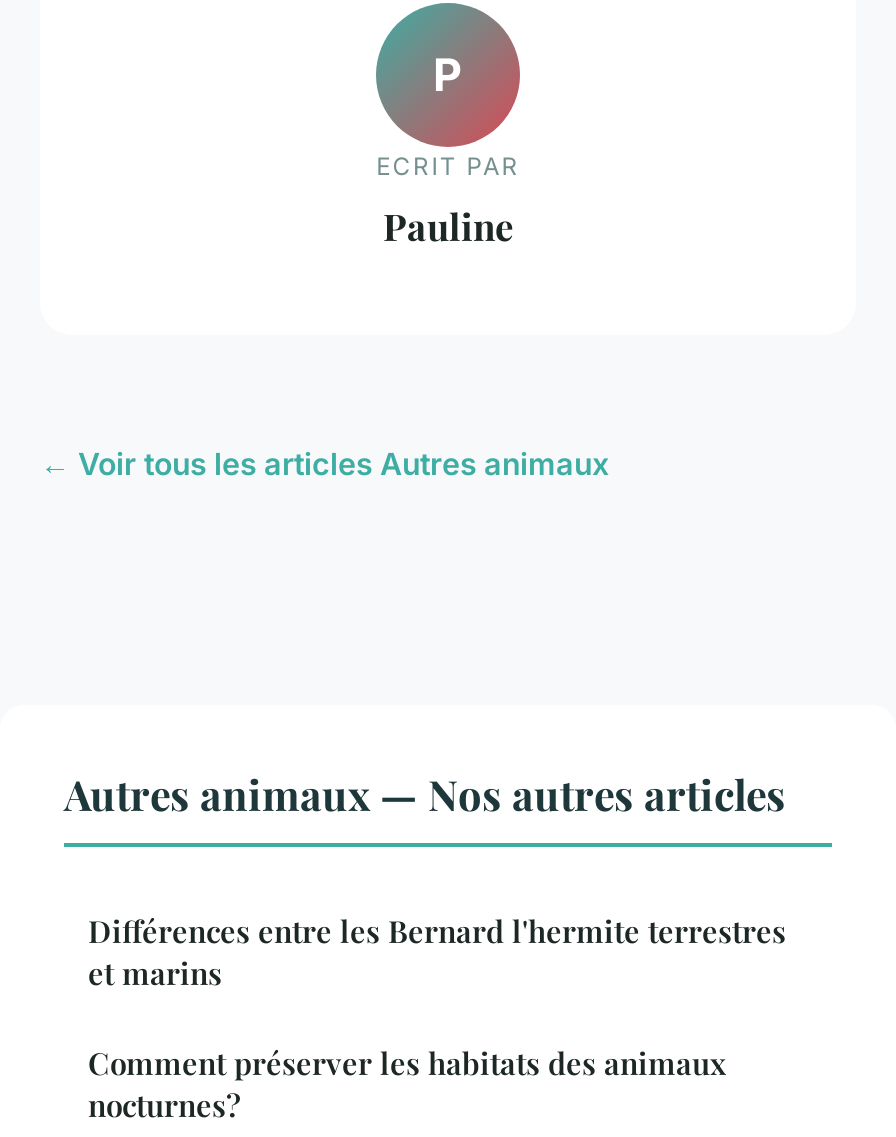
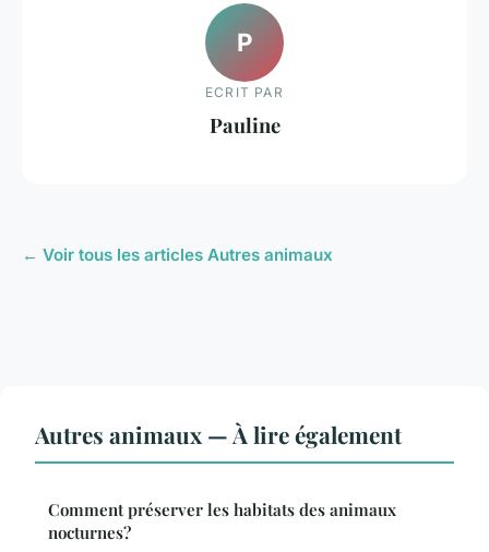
- Autres animaux — Nos autres articles
- Différences entre les Bernard l'hermite terrestres
- et marins
+ Autres animaux — À lire également
